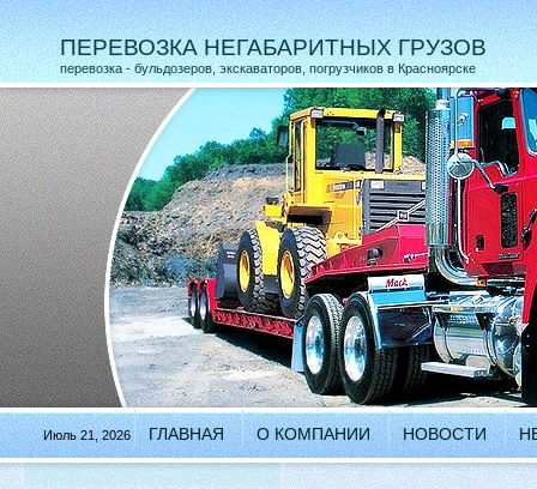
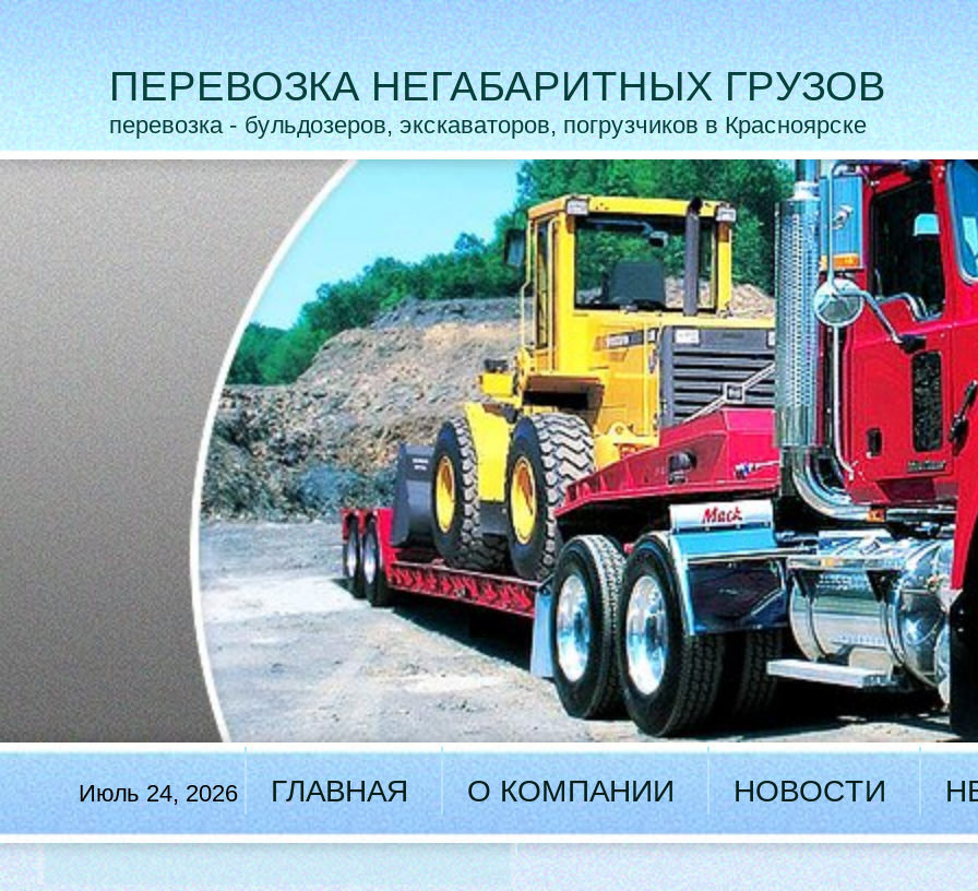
- Июль 21, 2026
+ Июль 24, 2026
